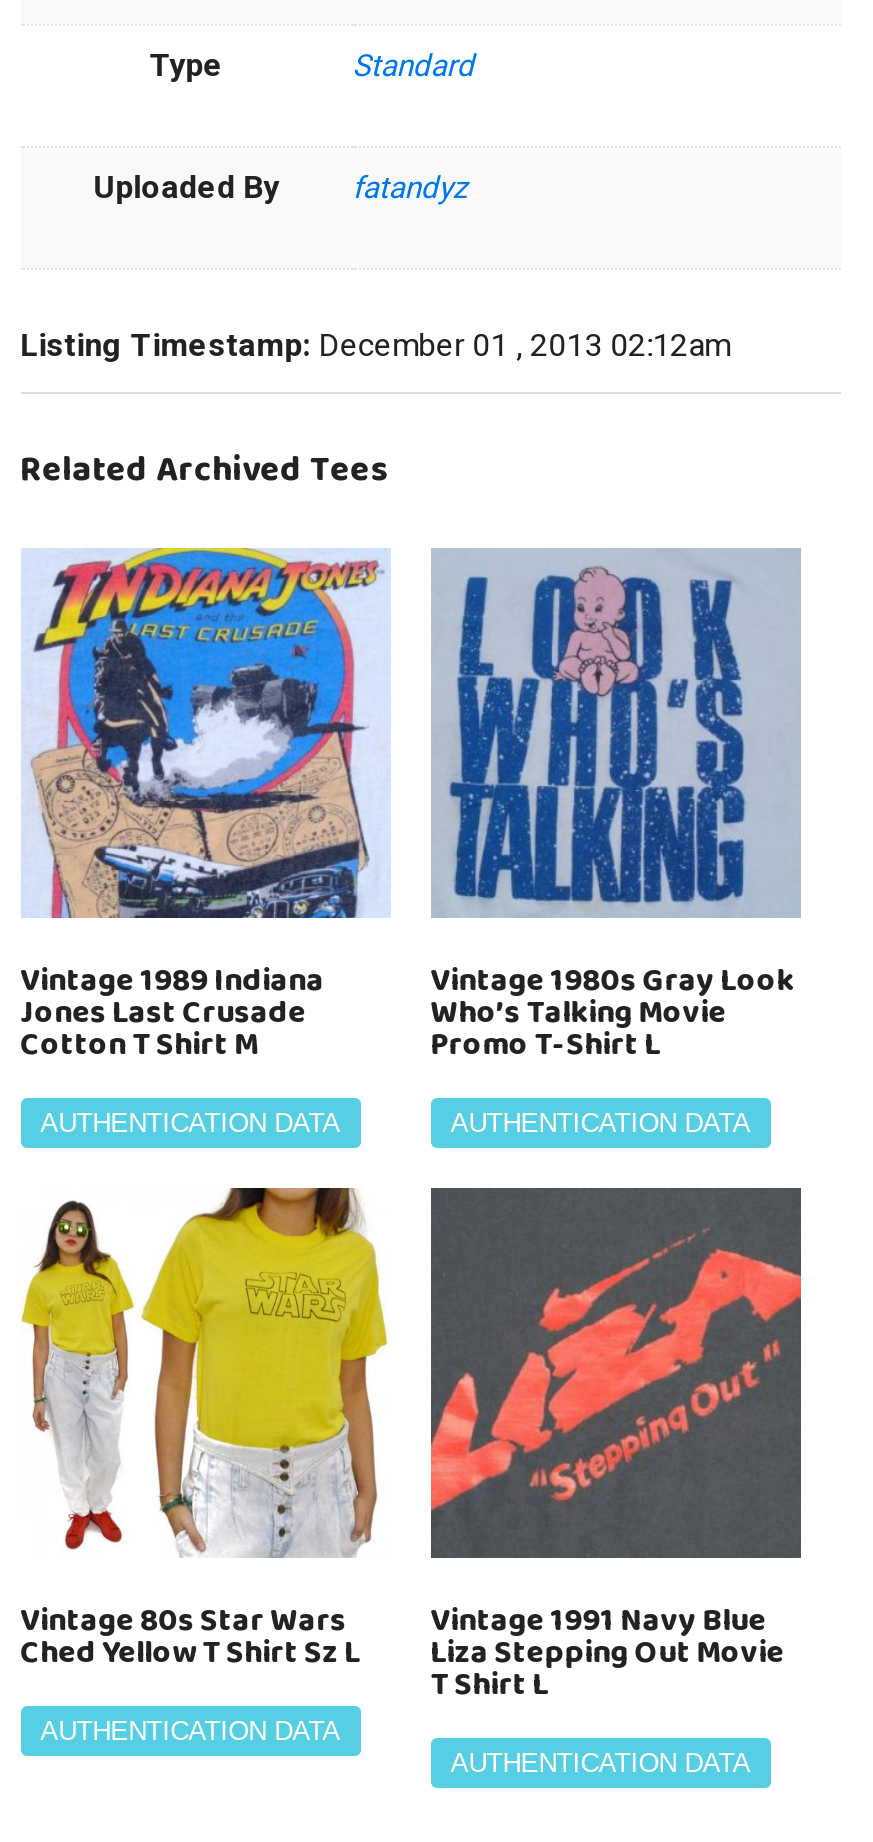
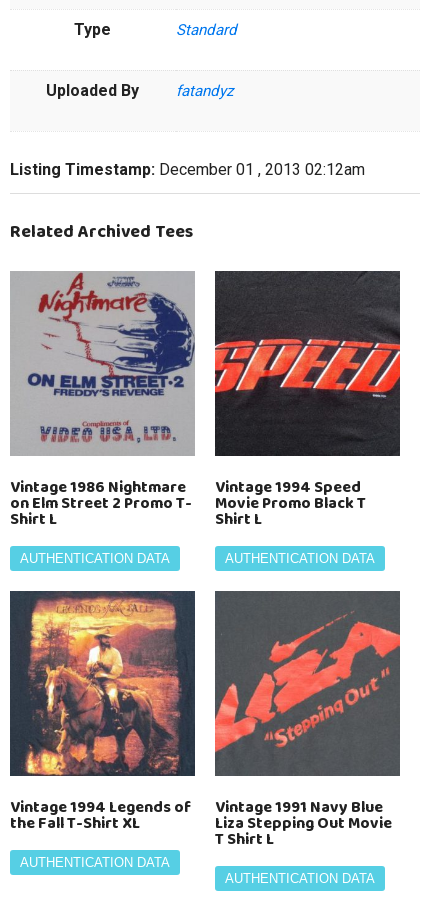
- [image]
- Vintage 1989 Indiana
- Jones Last Crusade
- Cotton T Shirt M
+ [image]
+ Vintage 1986 Nightmare
+ on Elm Street 2 Promo T-
+ Shirt L

- [image]
- Vintage 1980s Gray Look
- Who’s Talking Movie
- Promo T-Shirt L
+ [image]
+ Vintage 1994 Speed
+ Movie Promo Black T
+ Shirt L

- [image]
- Vintage 80s Star Wars
- Ched Yellow T Shirt Sz L
+ [image]
+ Vintage 1994 Legends of
+ the Fall T-Shirt XL
